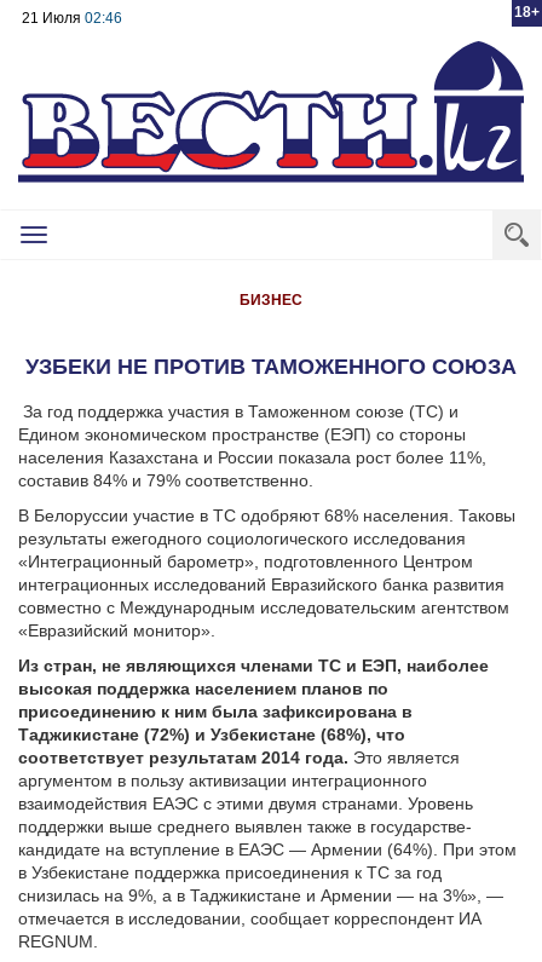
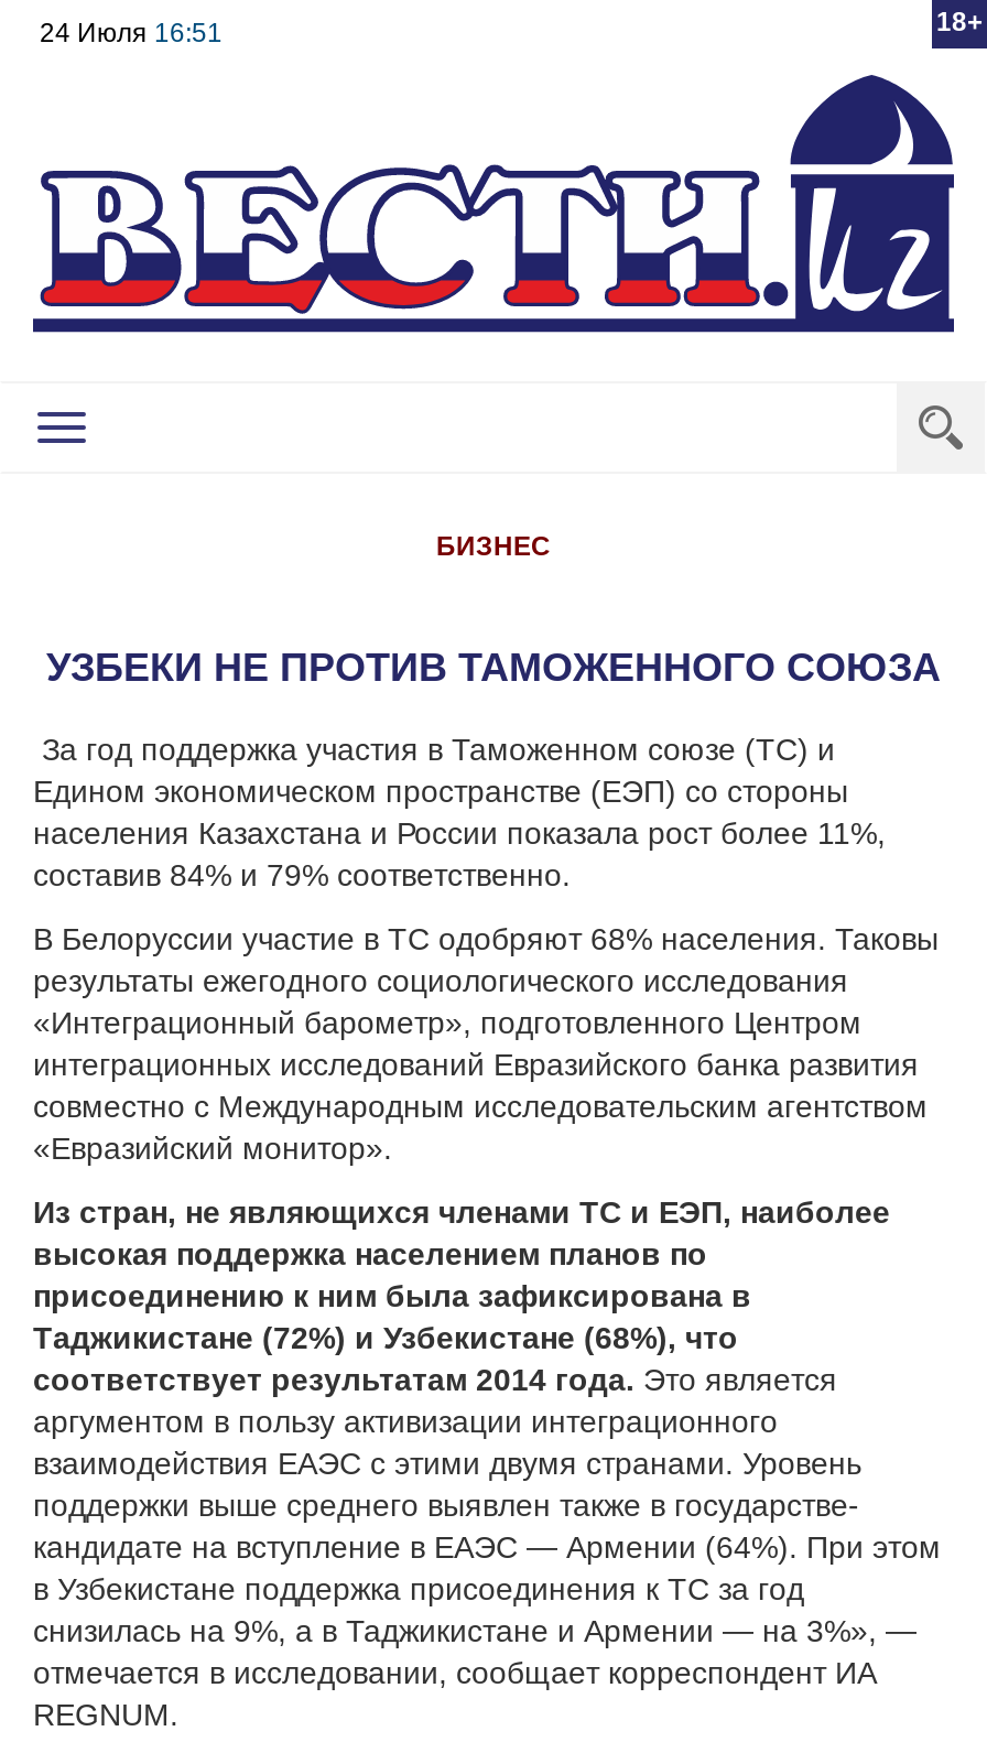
- 21 Июля 02:46
+ 24 Июля 16:51
